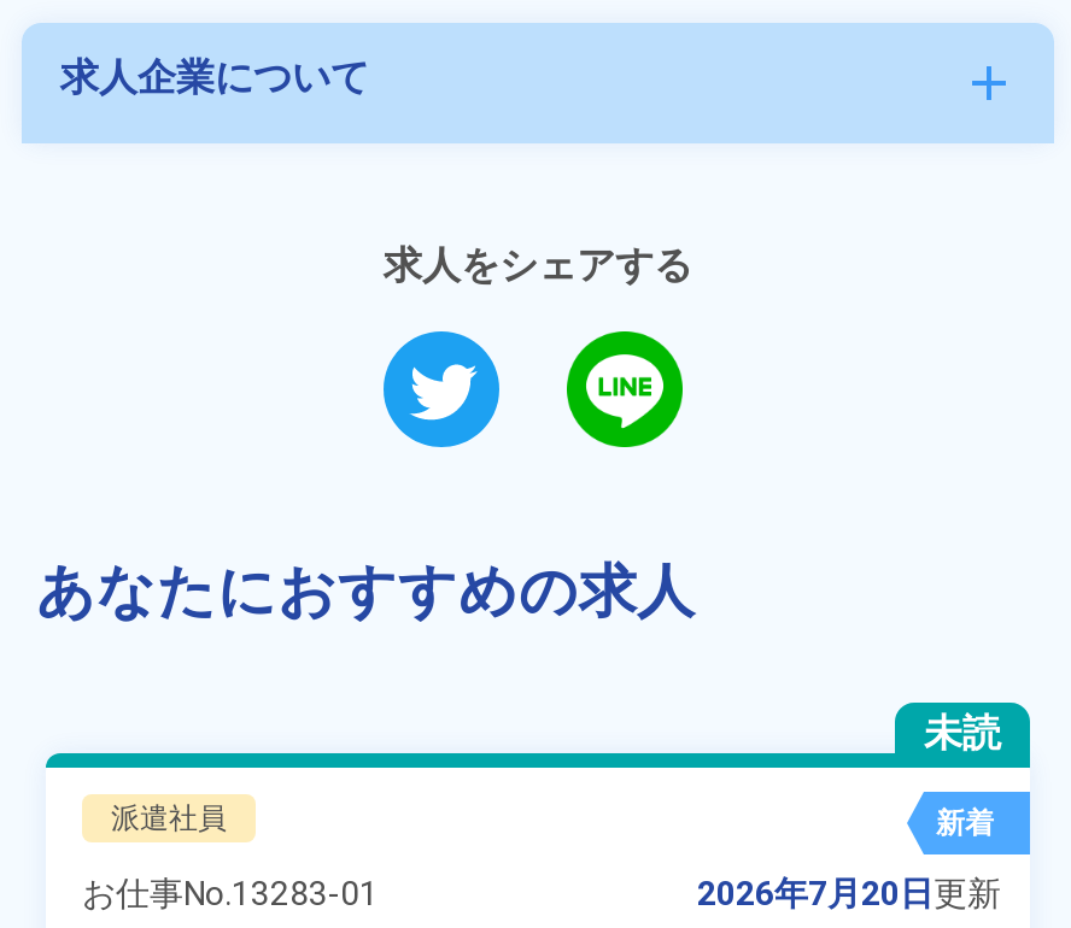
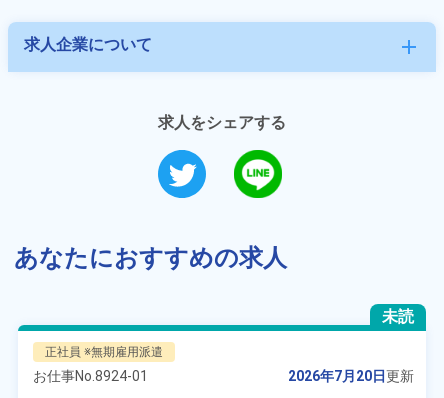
- 派遣社員
- 新着
+ 正社員 ※無期雇用派遣

- お仕事No.13283-01
+ お仕事No.8924-01
